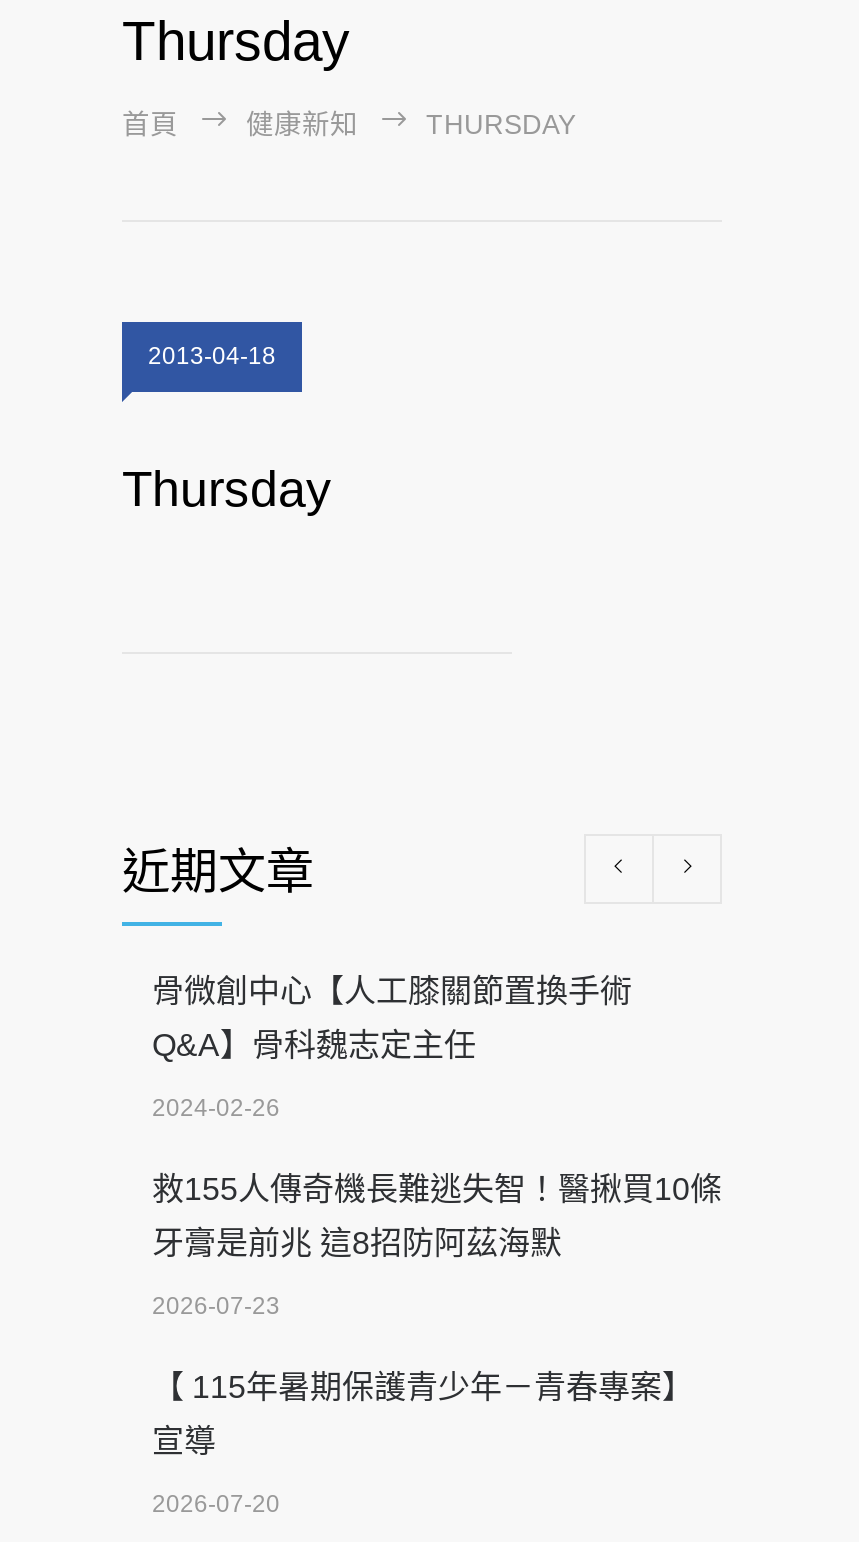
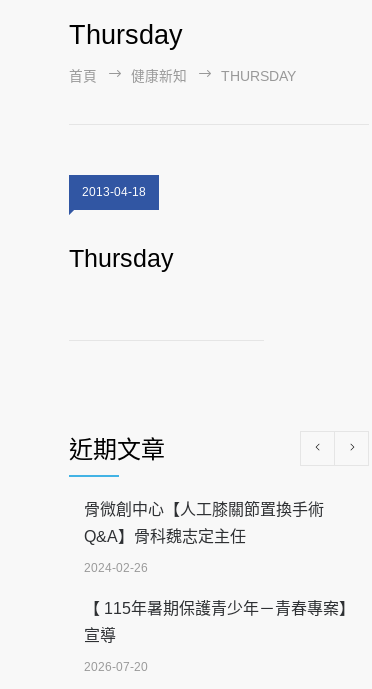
- 救155人傳奇機長難逃失智！醫揪買10條
- 牙膏是前兆 這8招防阿茲海默
- 2026-07-23
